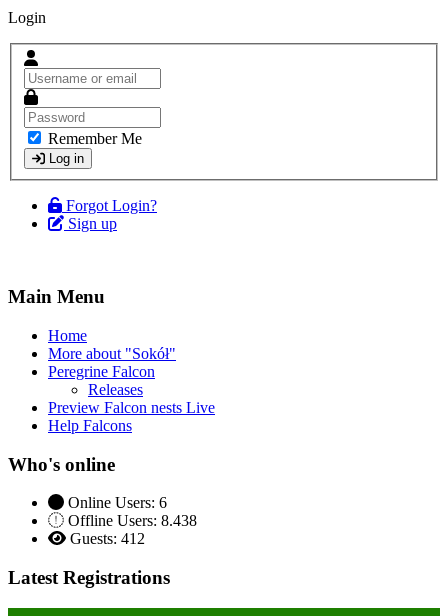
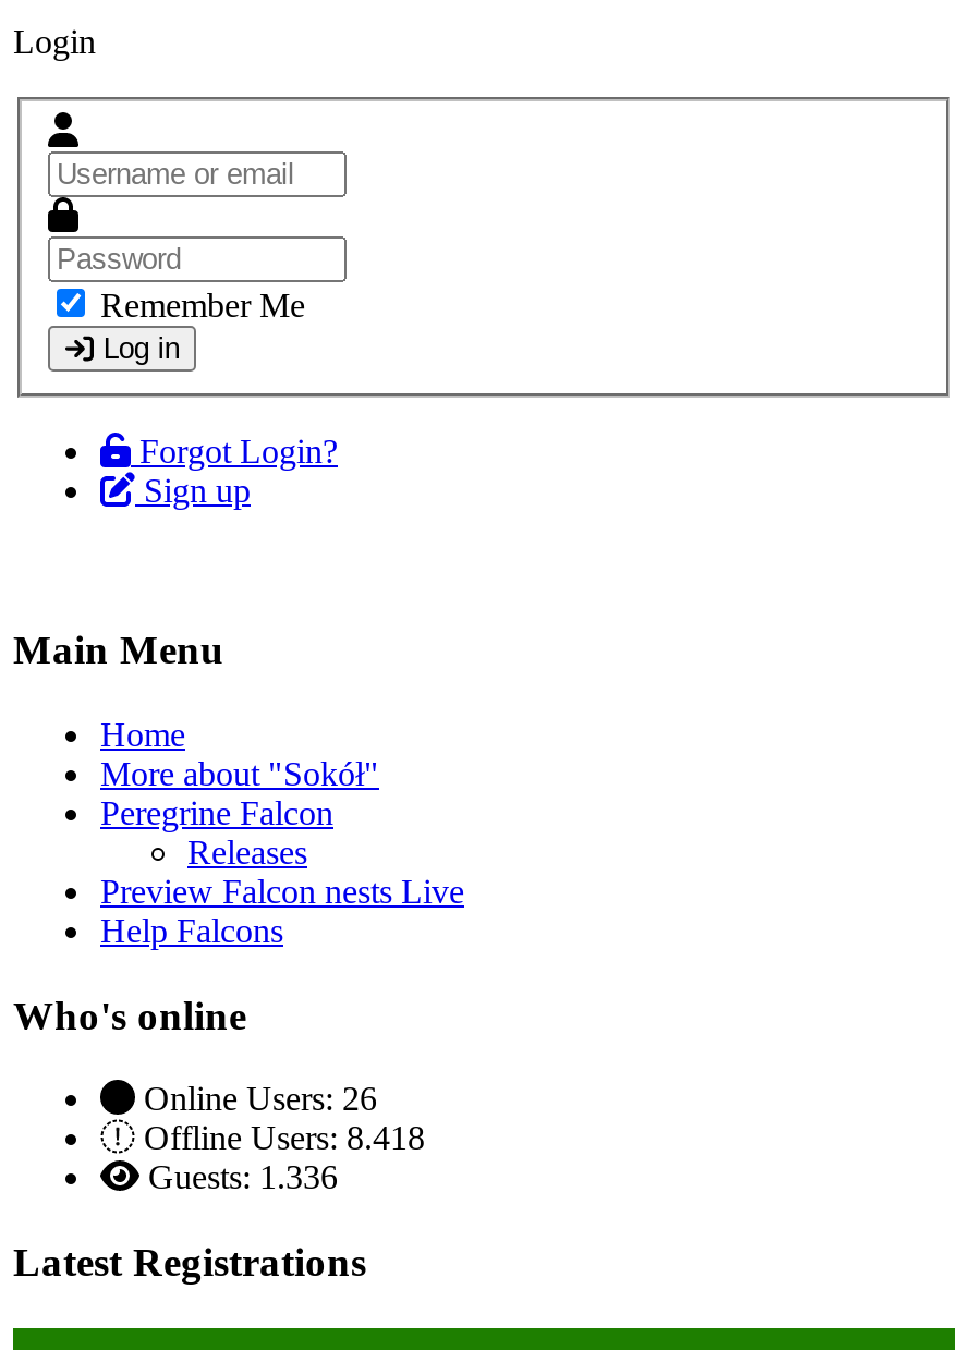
- Online Users: 6
+ Online Users: 26

- Offline Users: 8.438
+ Offline Users: 8.418

- Guests: 412
+ Guests: 1.336
